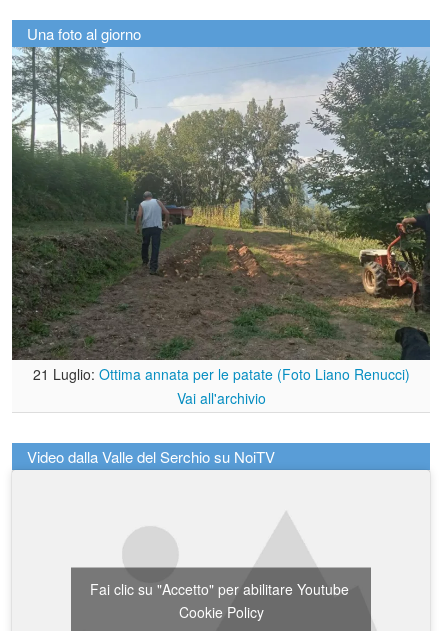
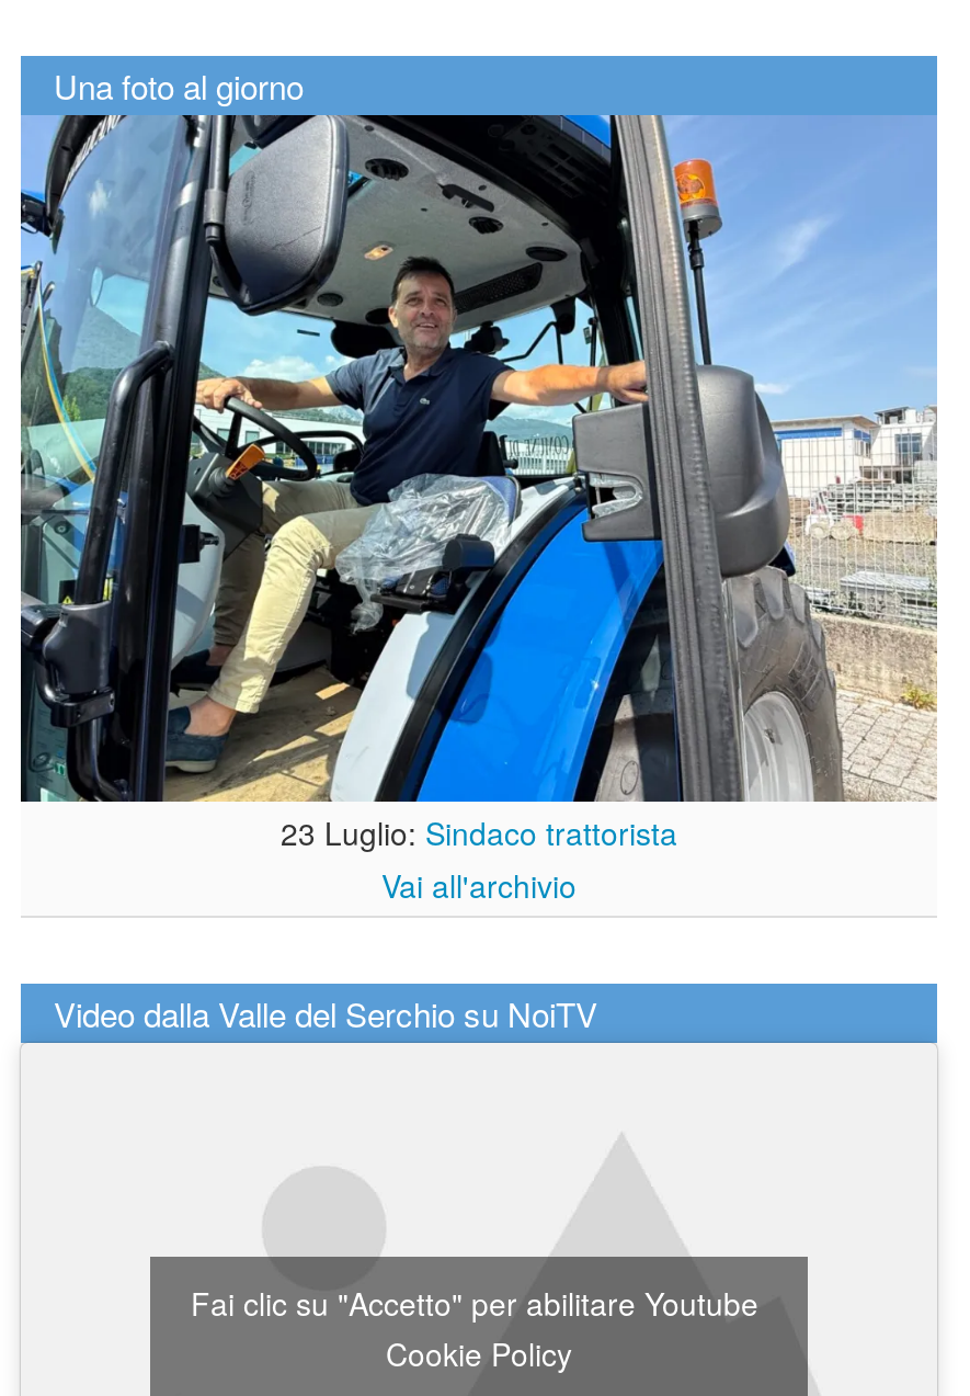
- [image]
- 21 Luglio: Ottima annata per le patate (Foto Liano Renucci)
+ [image]
+ 23 Luglio: Sindaco trattorista
